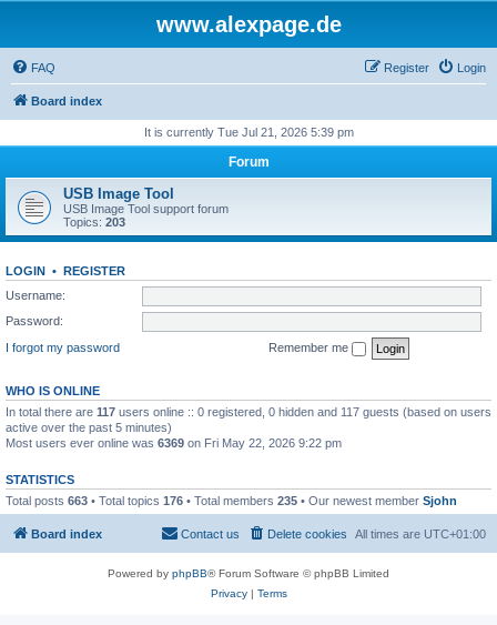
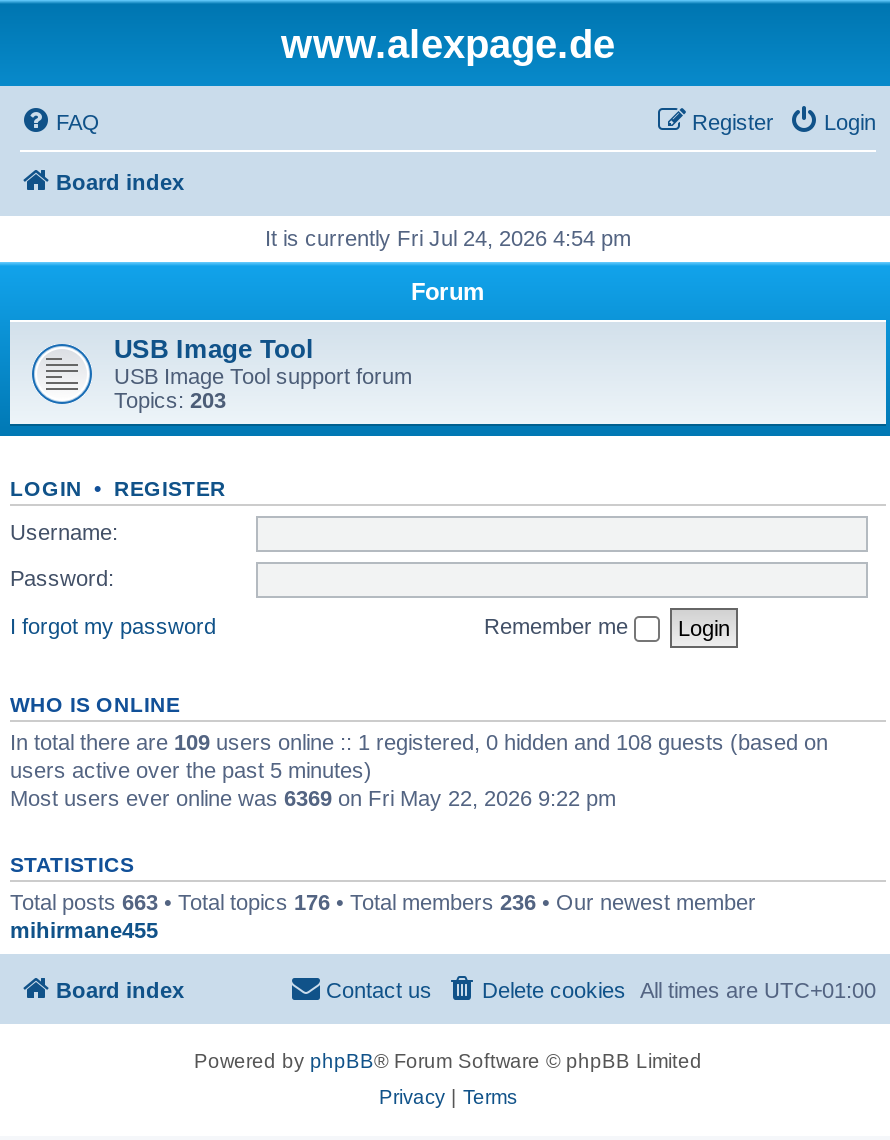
- It is currently Tue Jul 21, 2026 5:39 pm
+ It is currently Fri Jul 24, 2026 4:54 pm

- In total there are 117 users online :: 0 registered, 0 hidden and 117 guests (based on users
- active over the past 5 minutes)
+ In total there are 109 users online :: 1 registered, 0 hidden and 108 guests (based on
+ users active over the past 5 minutes)

- Total posts 663 • Total topics 176 • Total members 235 • Our newest member Sjohn
+ Total posts 663 • Total topics 176 • Total members 236 • Our newest member
+ mihirmane455
